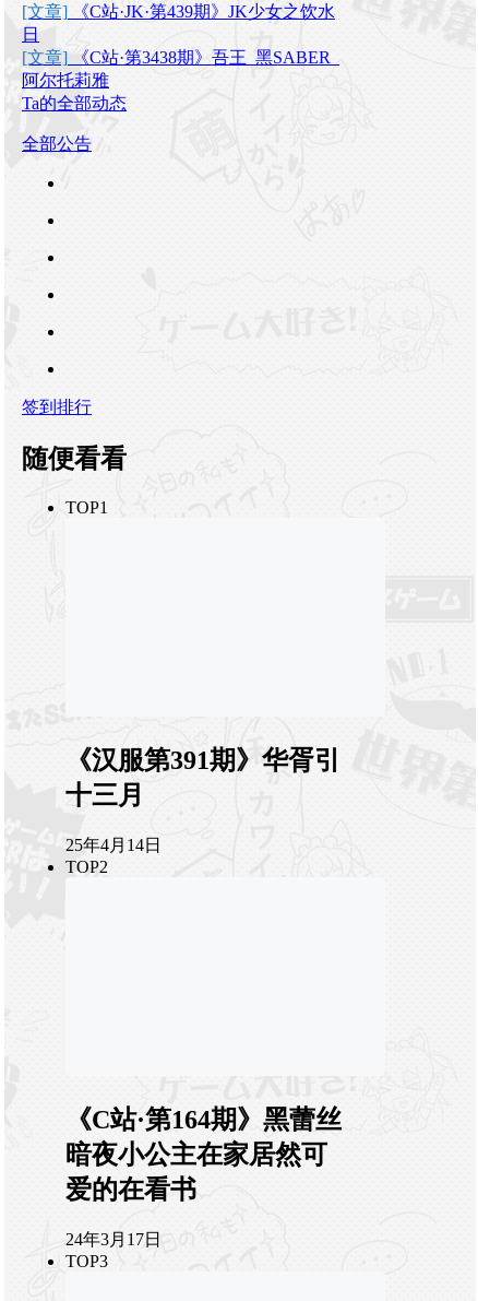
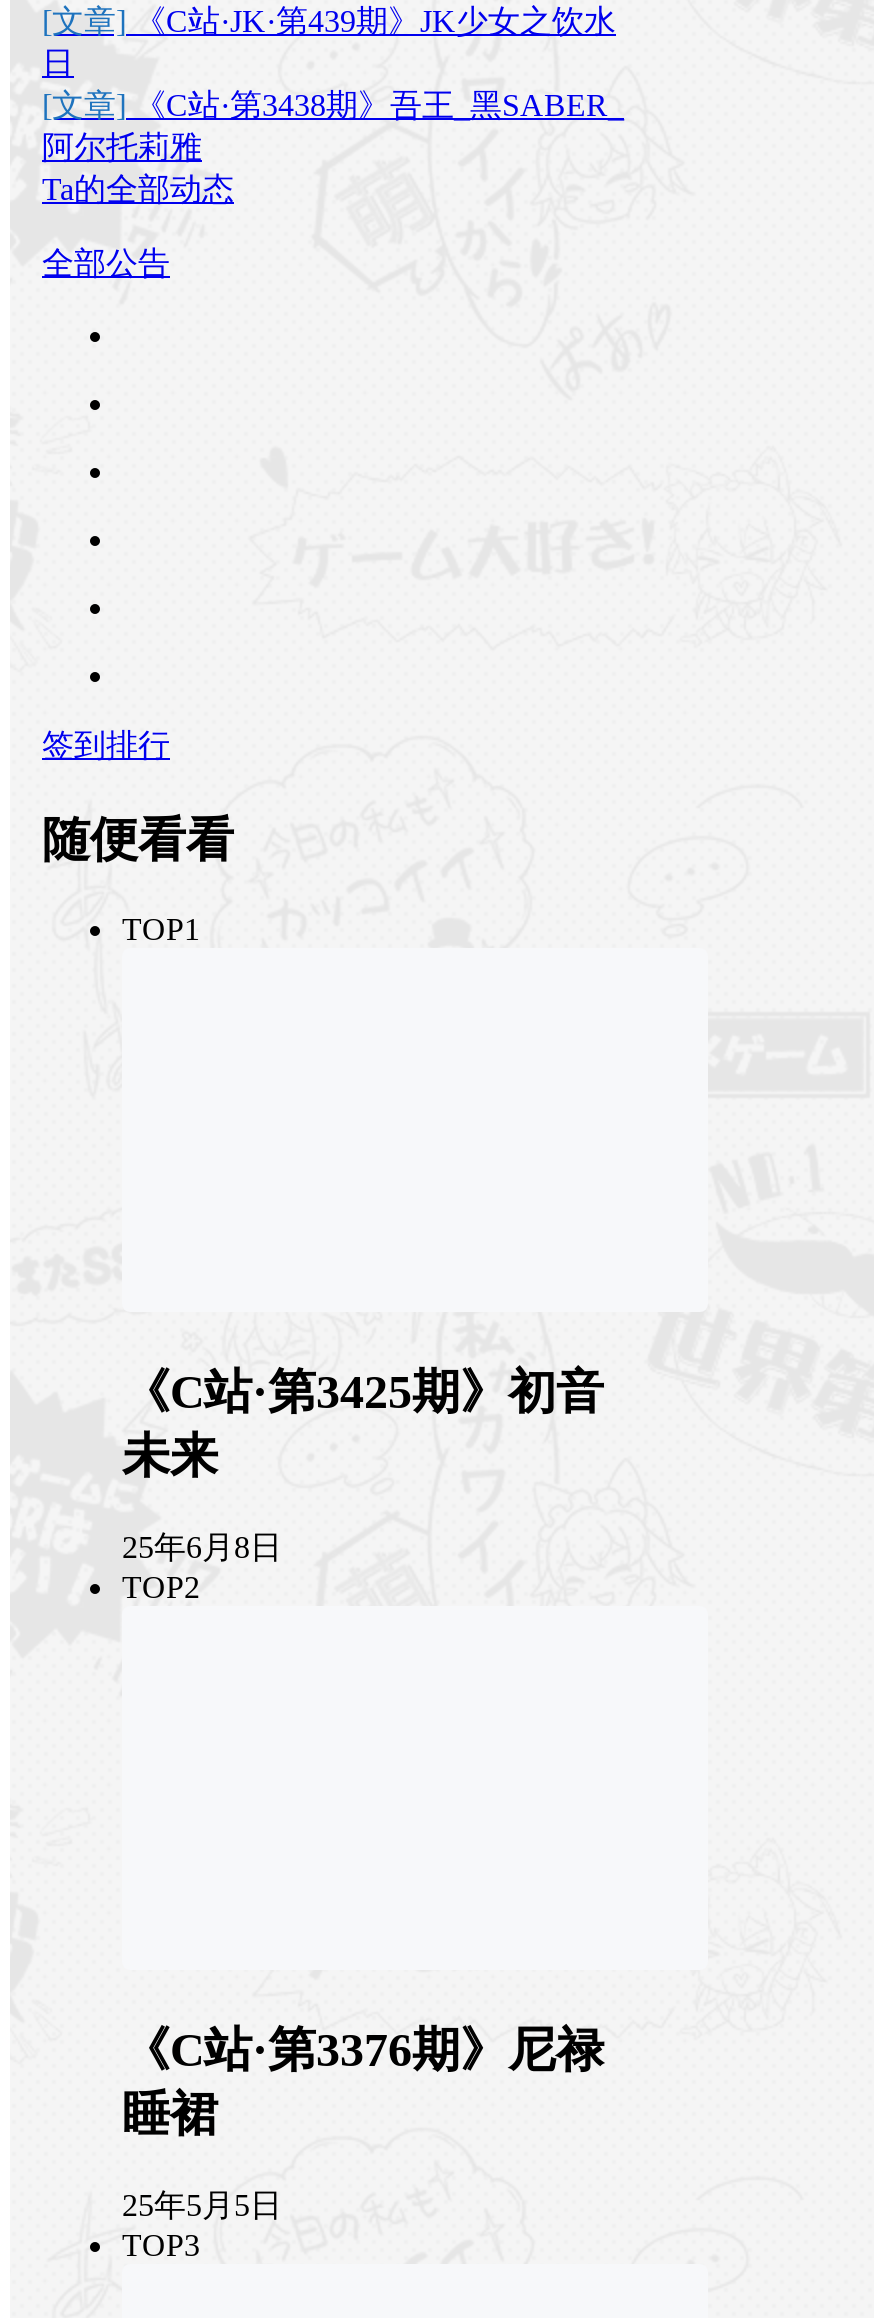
- 《汉服第391期》华胥引
- 十三月
+ 《C站·第3425期》初音
+ 未来

- 25年4月14日
+ 25年6月8日

- 《C站·第164期》黑蕾丝
- 暗夜小公主在家居然可
- 爱的在看书
+ 《C站·第3376期》尼禄
+ 睡裙

- 24年3月17日
+ 25年5月5日
